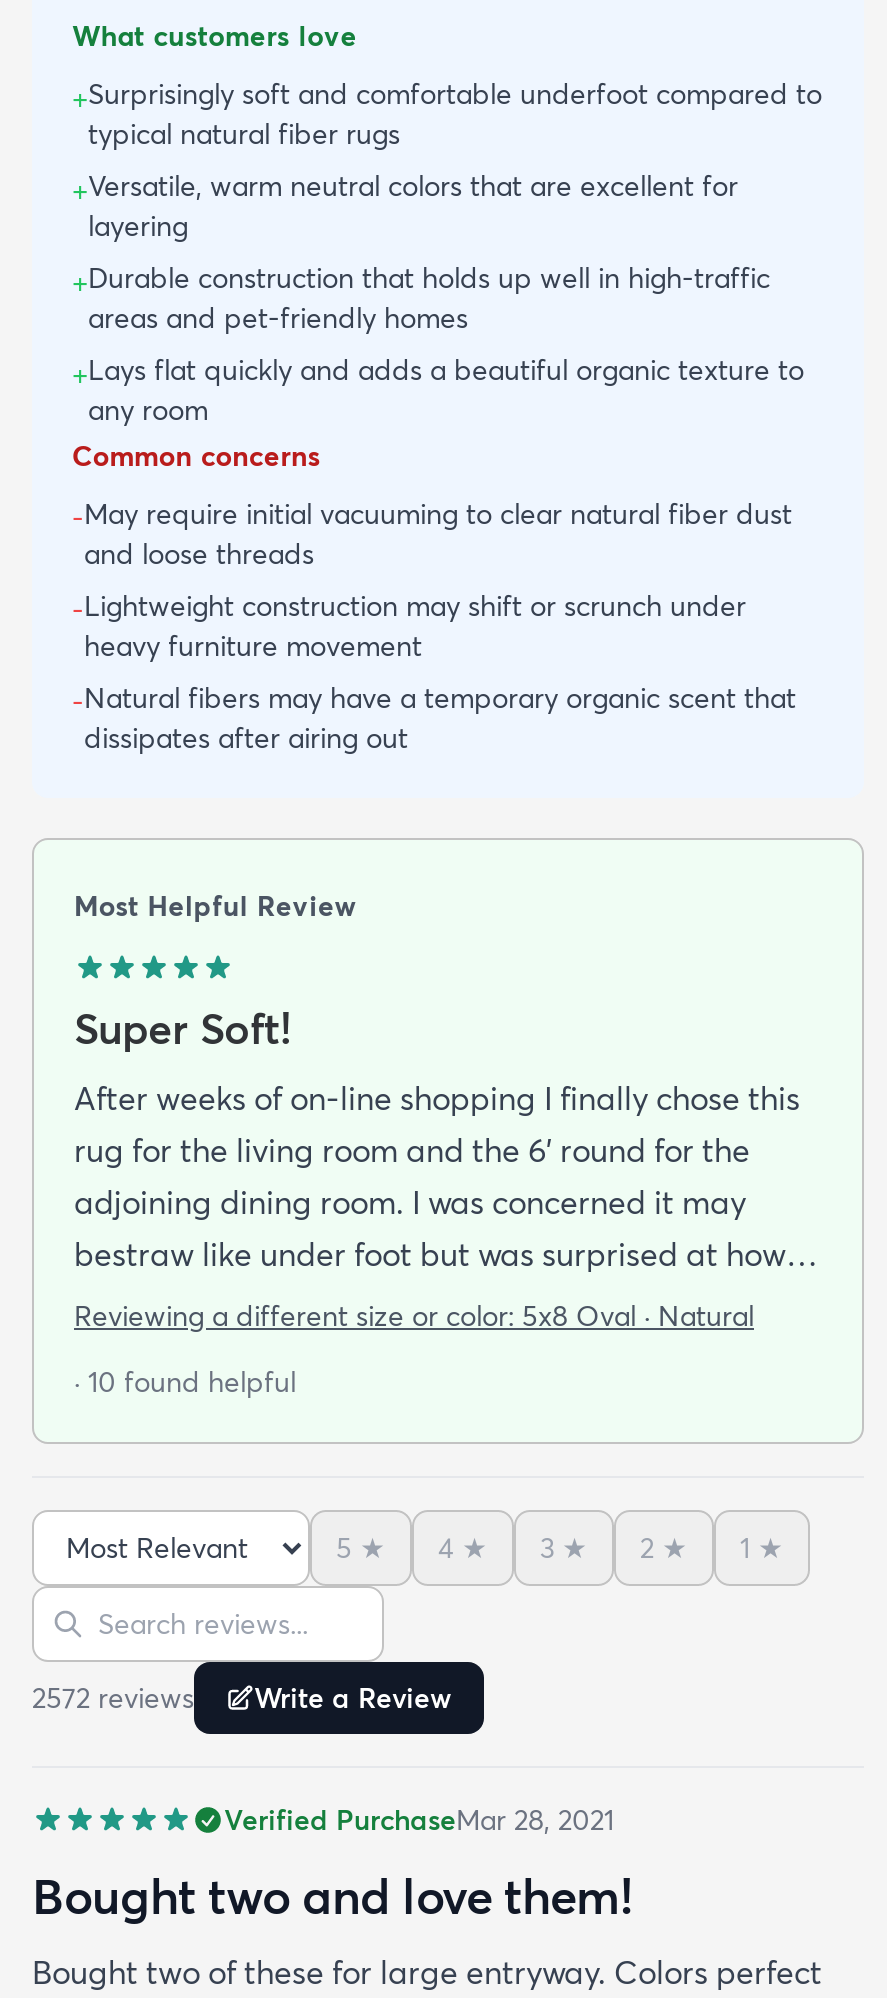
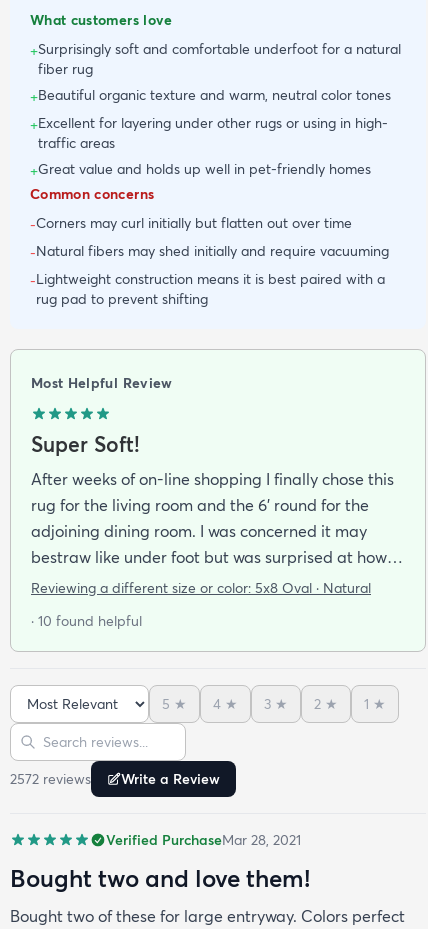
- +Surprisingly soft and comfortable underfoot compared to
- typical natural fiber rugs
- +Versatile, warm neutral colors that are excellent for
- layering
- +Durable construction that holds up well in high-traffic
- areas and pet-friendly homes
- +Lays flat quickly and adds a beautiful organic texture to
- any room
+ +Surprisingly soft and comfortable underfoot for a natural
+ fiber rug
+ +Beautiful organic texture and warm, neutral color tones
+ +Excellent for layering under other rugs or using in high-
+ traffic areas
+ +Great value and holds up well in pet-friendly homes

- -May require initial vacuuming to clear natural fiber dust
- and loose threads
- -Lightweight construction may shift or scrunch under
- heavy furniture movement
- -Natural fibers may have a temporary organic scent that
- dissipates after airing out
+ -Corners may curl initially but flatten out over time
+ -Natural fibers may shed initially and require vacuuming
+ -Lightweight construction means it is best paired with a
+ rug pad to prevent shifting
